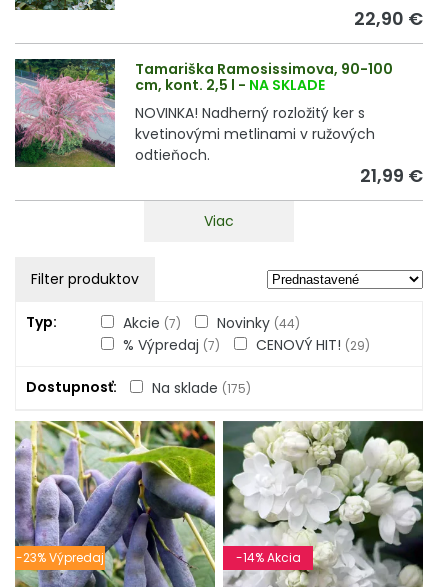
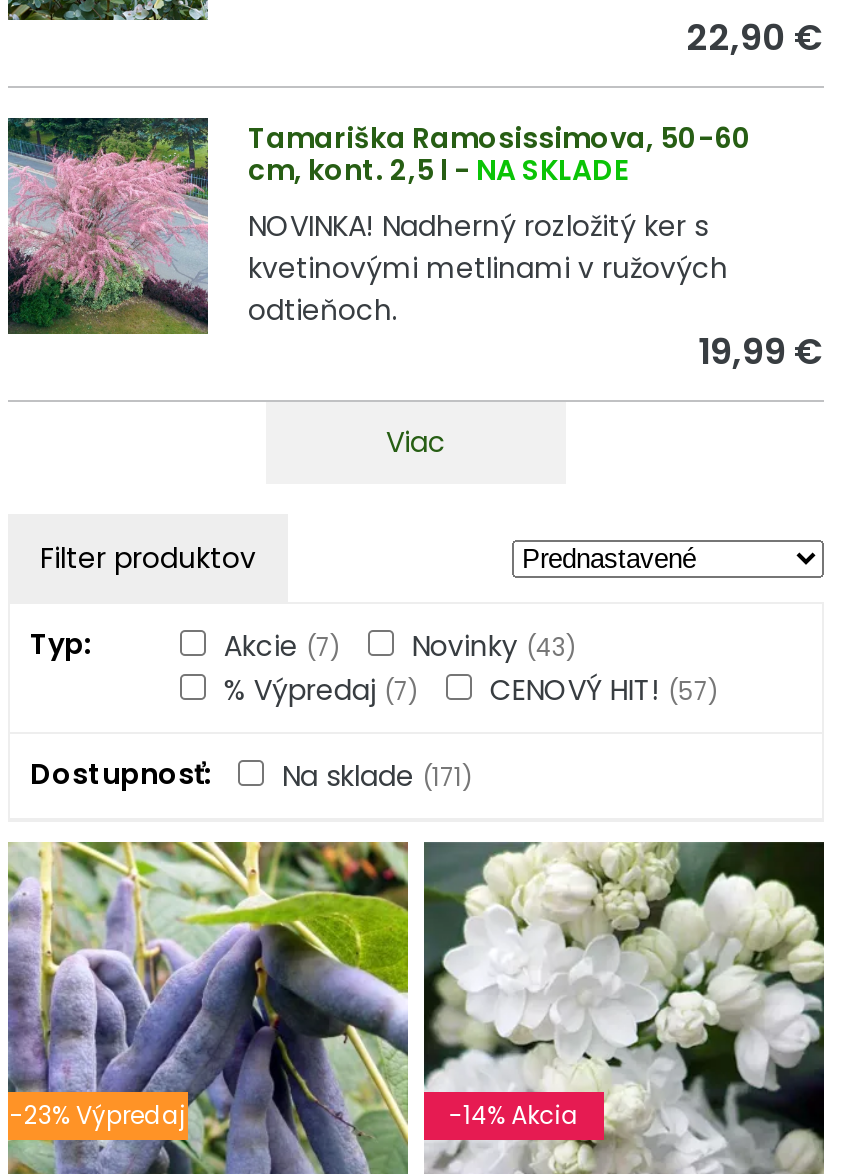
- Tamariška Ramosissimova, 90-100
+ Tamariška Ramosissimova, 50-60

- 21,99 €
+ 19,99 €

- Akcie (7) Novinky (44)
+ Akcie (7) Novinky (43)

- % Výpredaj (7) CENOVÝ HIT! (29)
+ % Výpredaj (7) CENOVÝ HIT! (57)

- Dostupnosť Na sklade (175)
+ Dostupnosť Na sklade (171)
